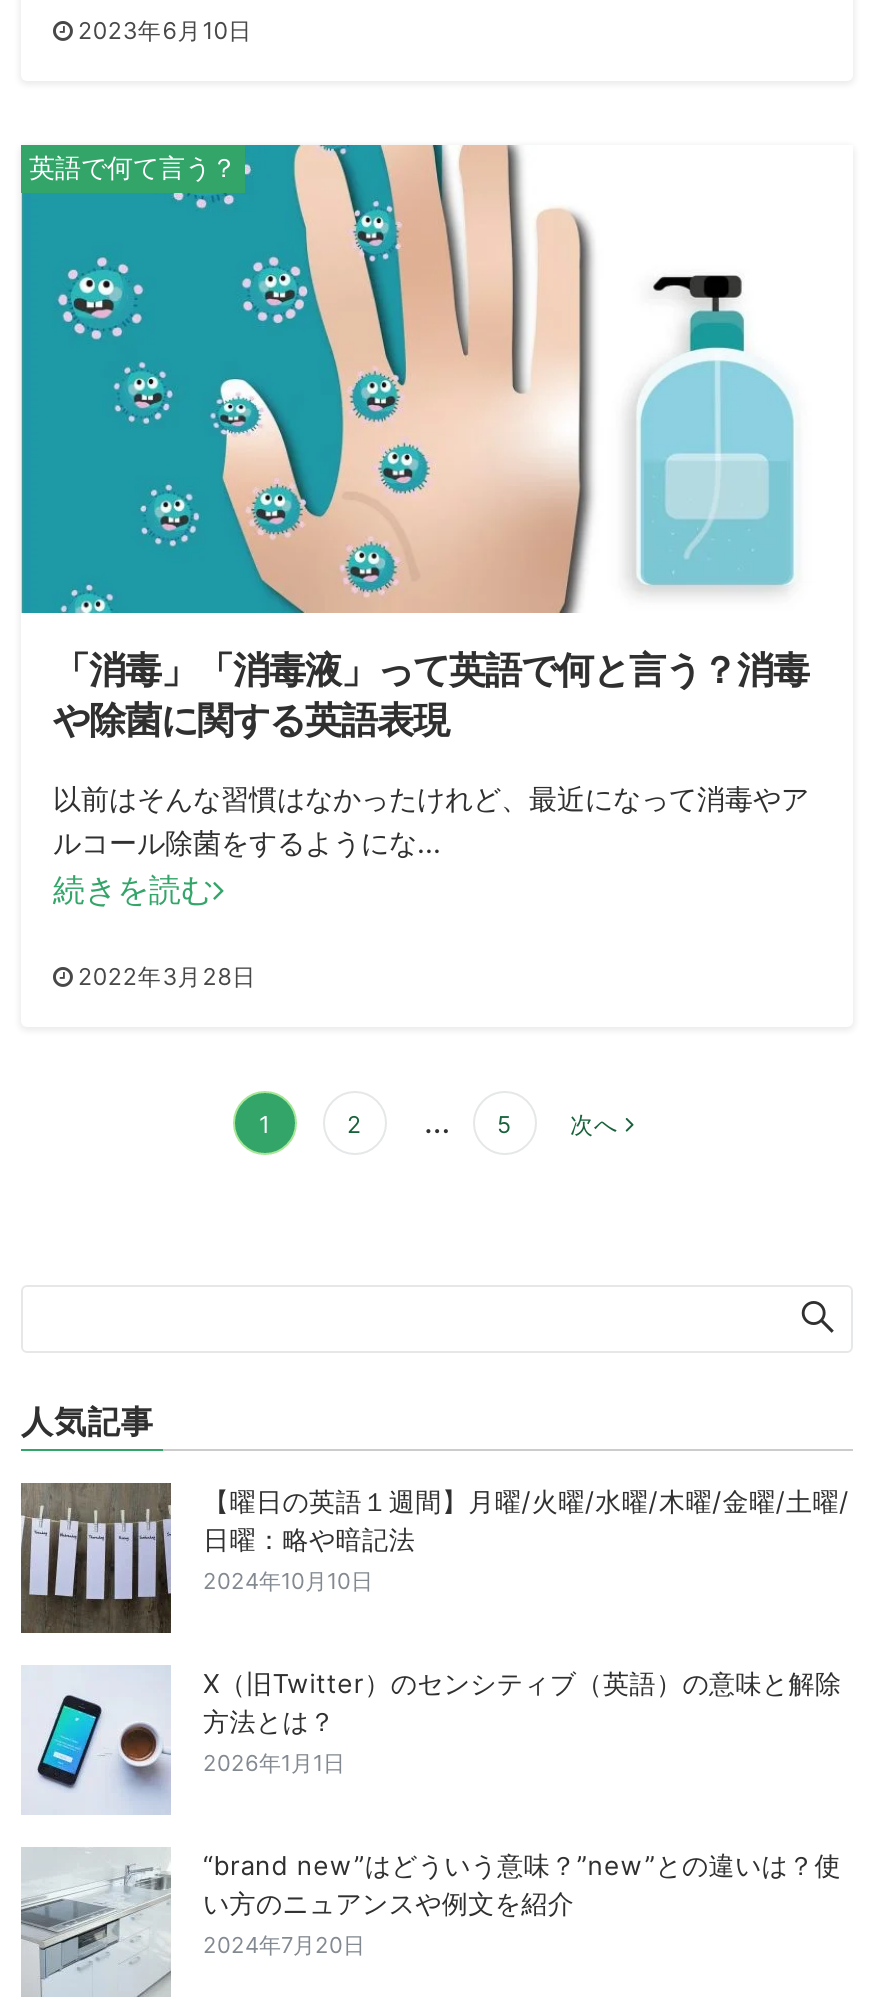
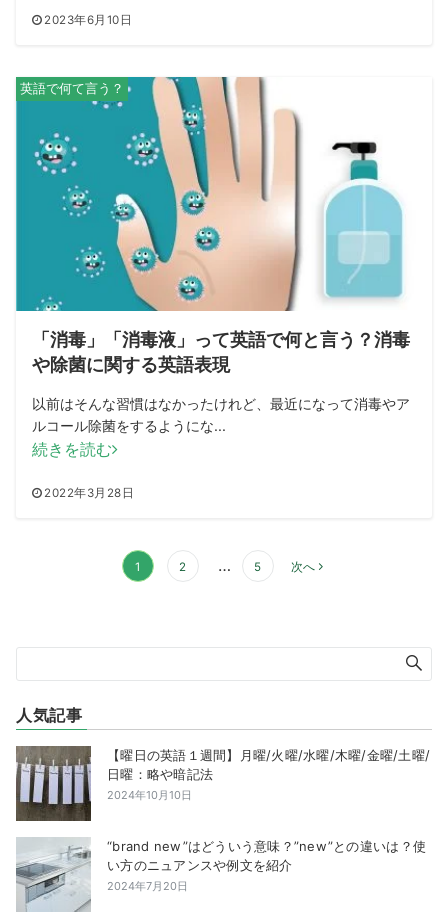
- [image]
- X（旧Twitter）のセンシティブ（英語）の意味と解除
- 方法とは？
- 2026年1月1日
